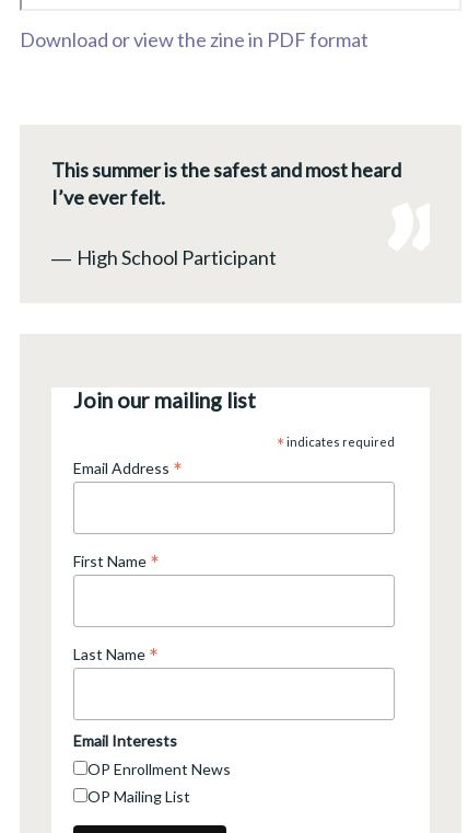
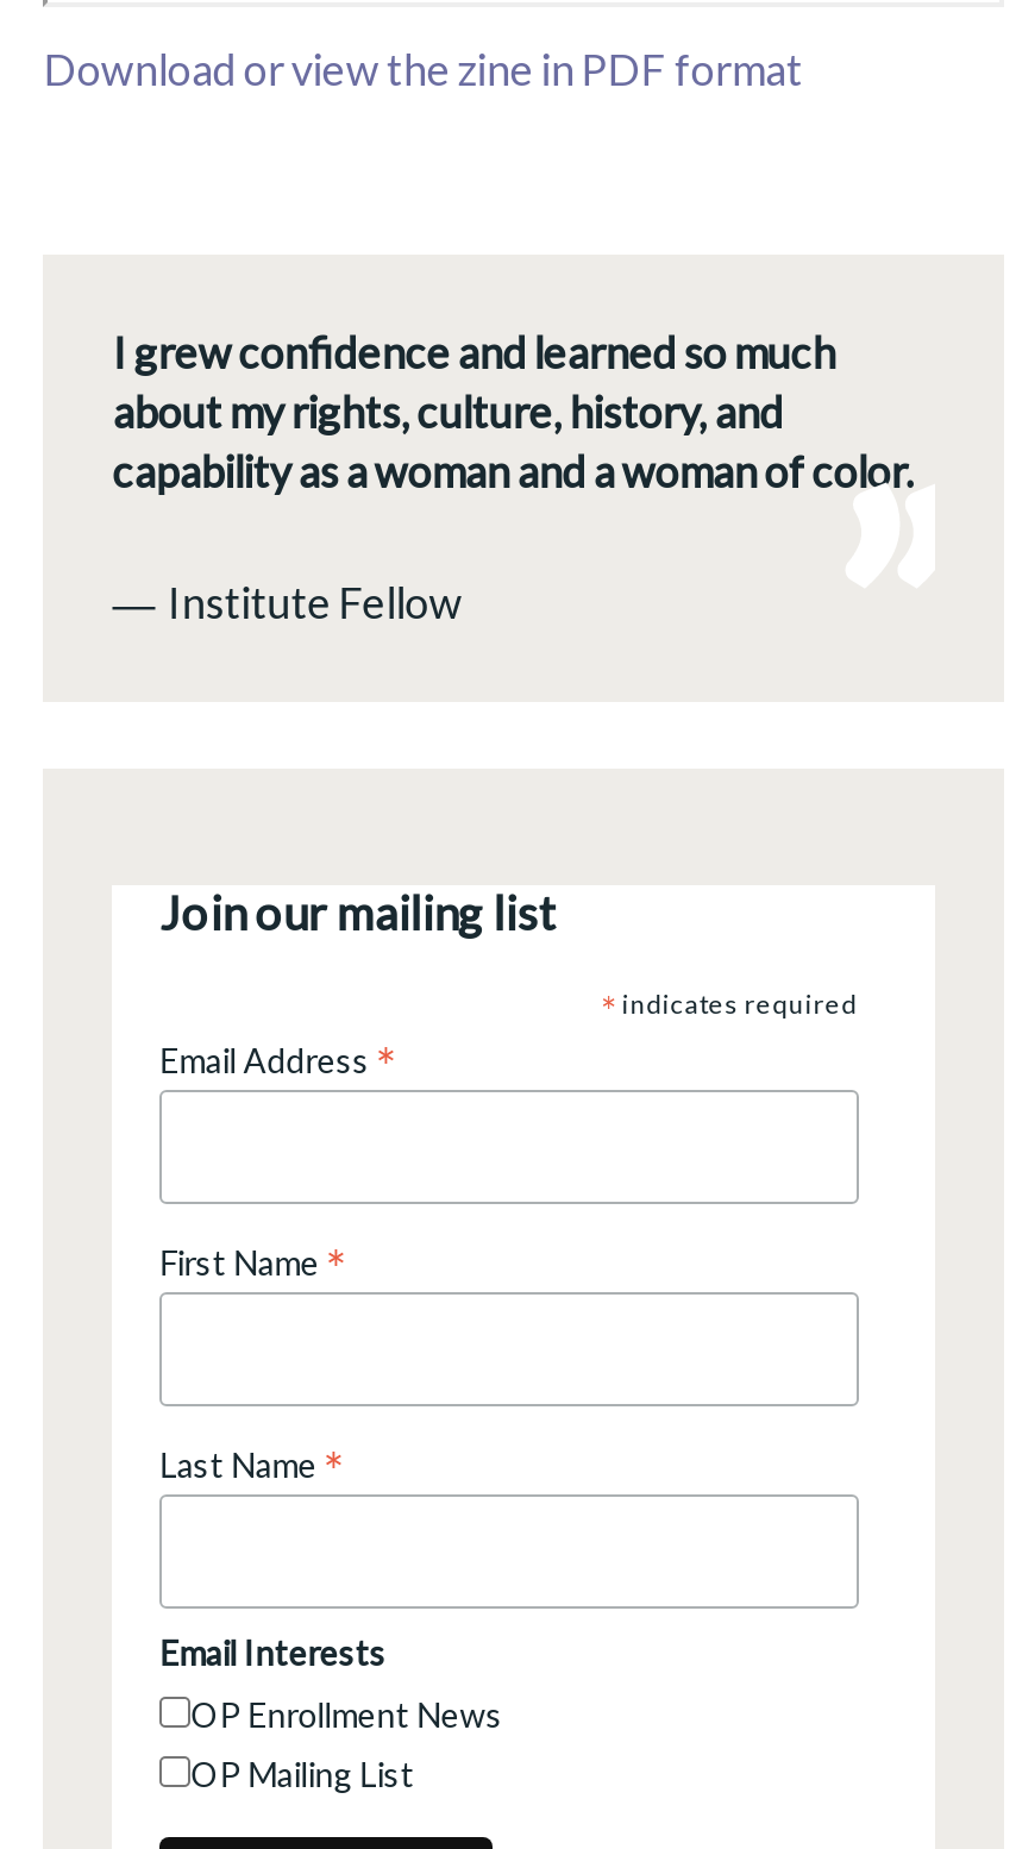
- This summer is the safest and most heard
- I’ve ever felt.
+ I grew confidence and learned so much
+ about my rights, culture, history, and
+ capability as a woman and a woman of color.

- ― High School Participant
+ ― Institute Fellow
